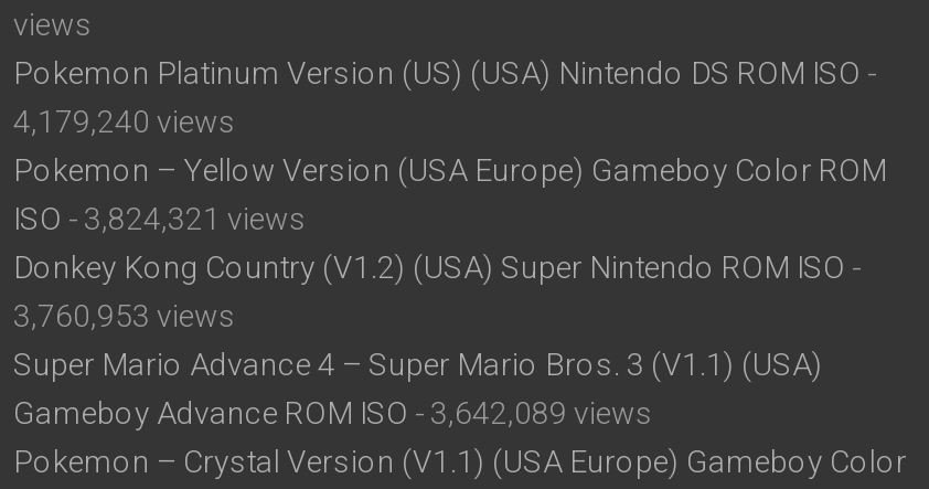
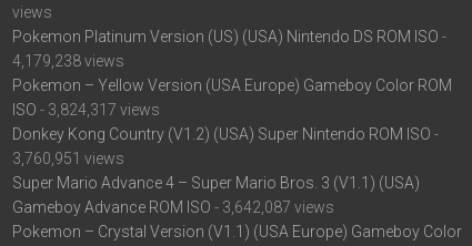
- 4,179,240 views
+ 4,179,238 views

- ISO - 3,824,321 views
+ ISO - 3,824,317 views

- 3,760,953 views
+ 3,760,951 views

- Gameboy Advance ROM ISO - 3,642,089 views
+ Gameboy Advance ROM ISO - 3,642,087 views
